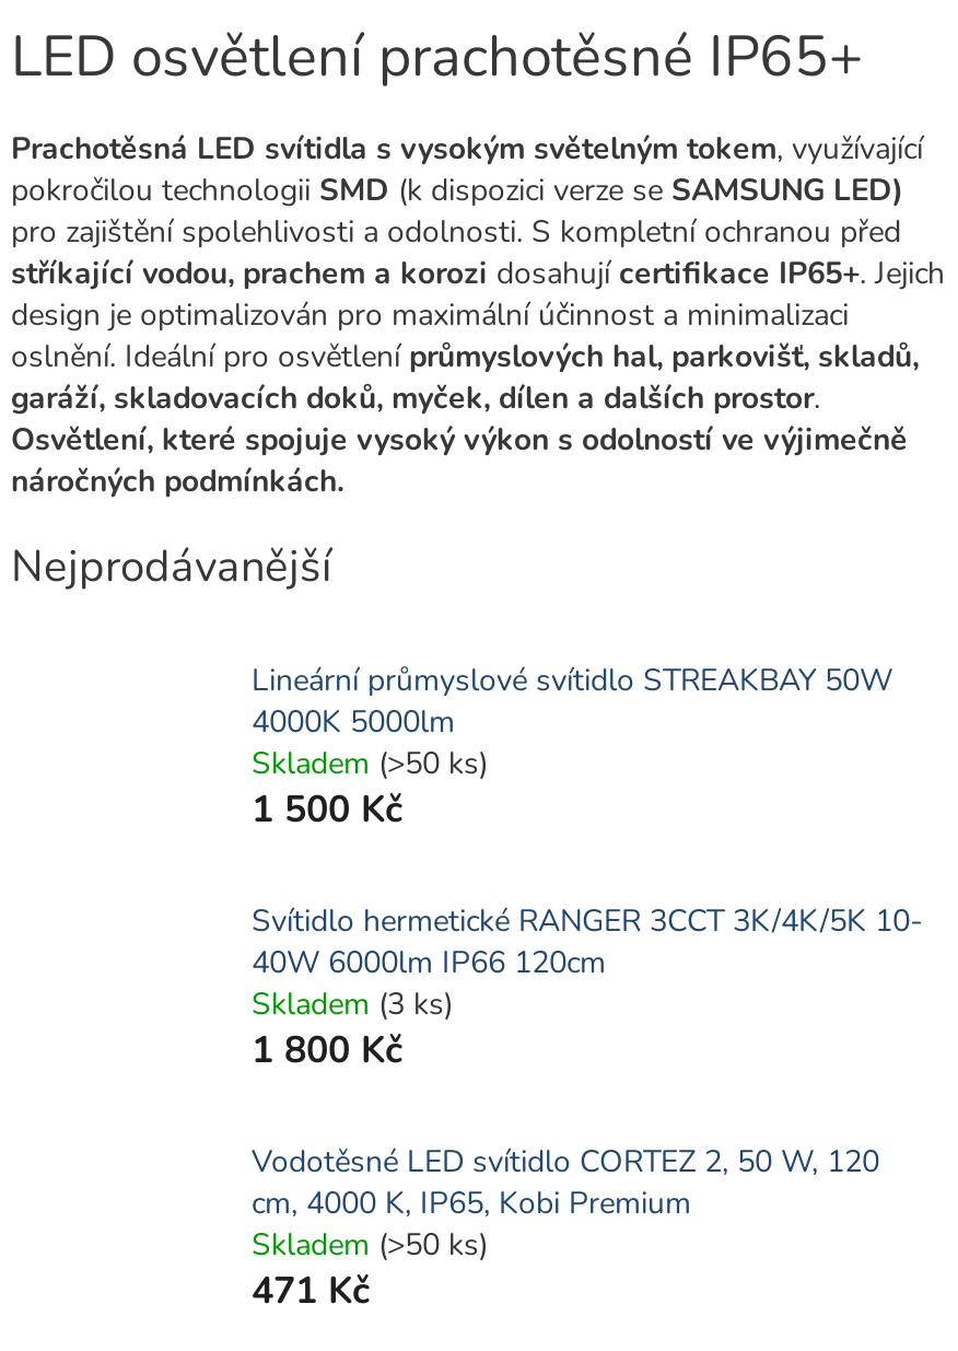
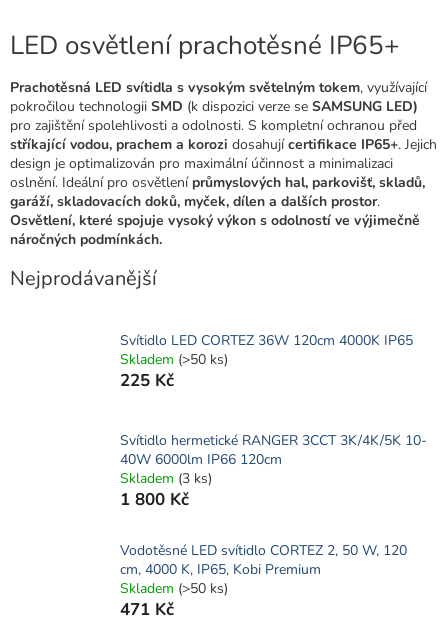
- Lineární průmyslové svítidlo STREAKBAY 50W
- 4000K 5000lm
+ Svítidlo LED CORTEZ 36W 120cm 4000K IP65

- 1 500 Kč
+ 225 Kč
